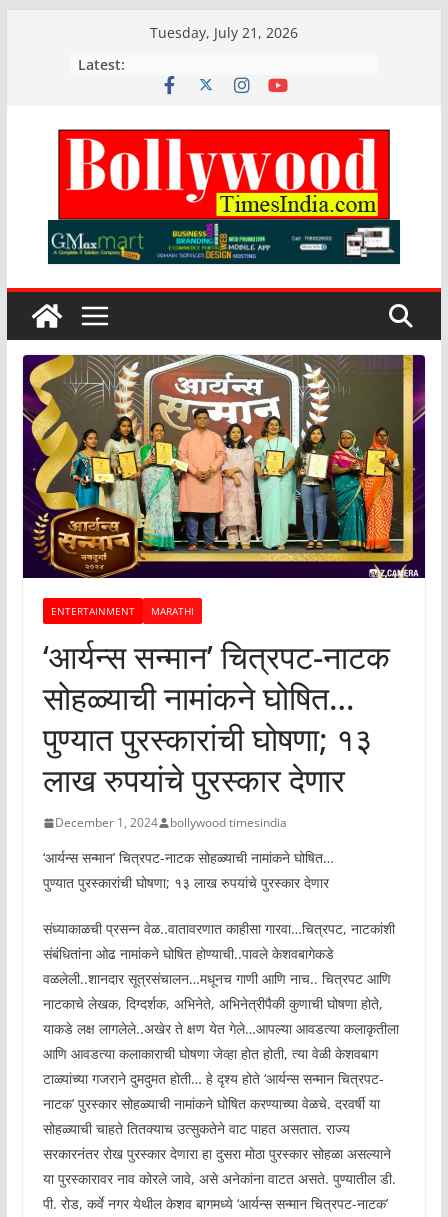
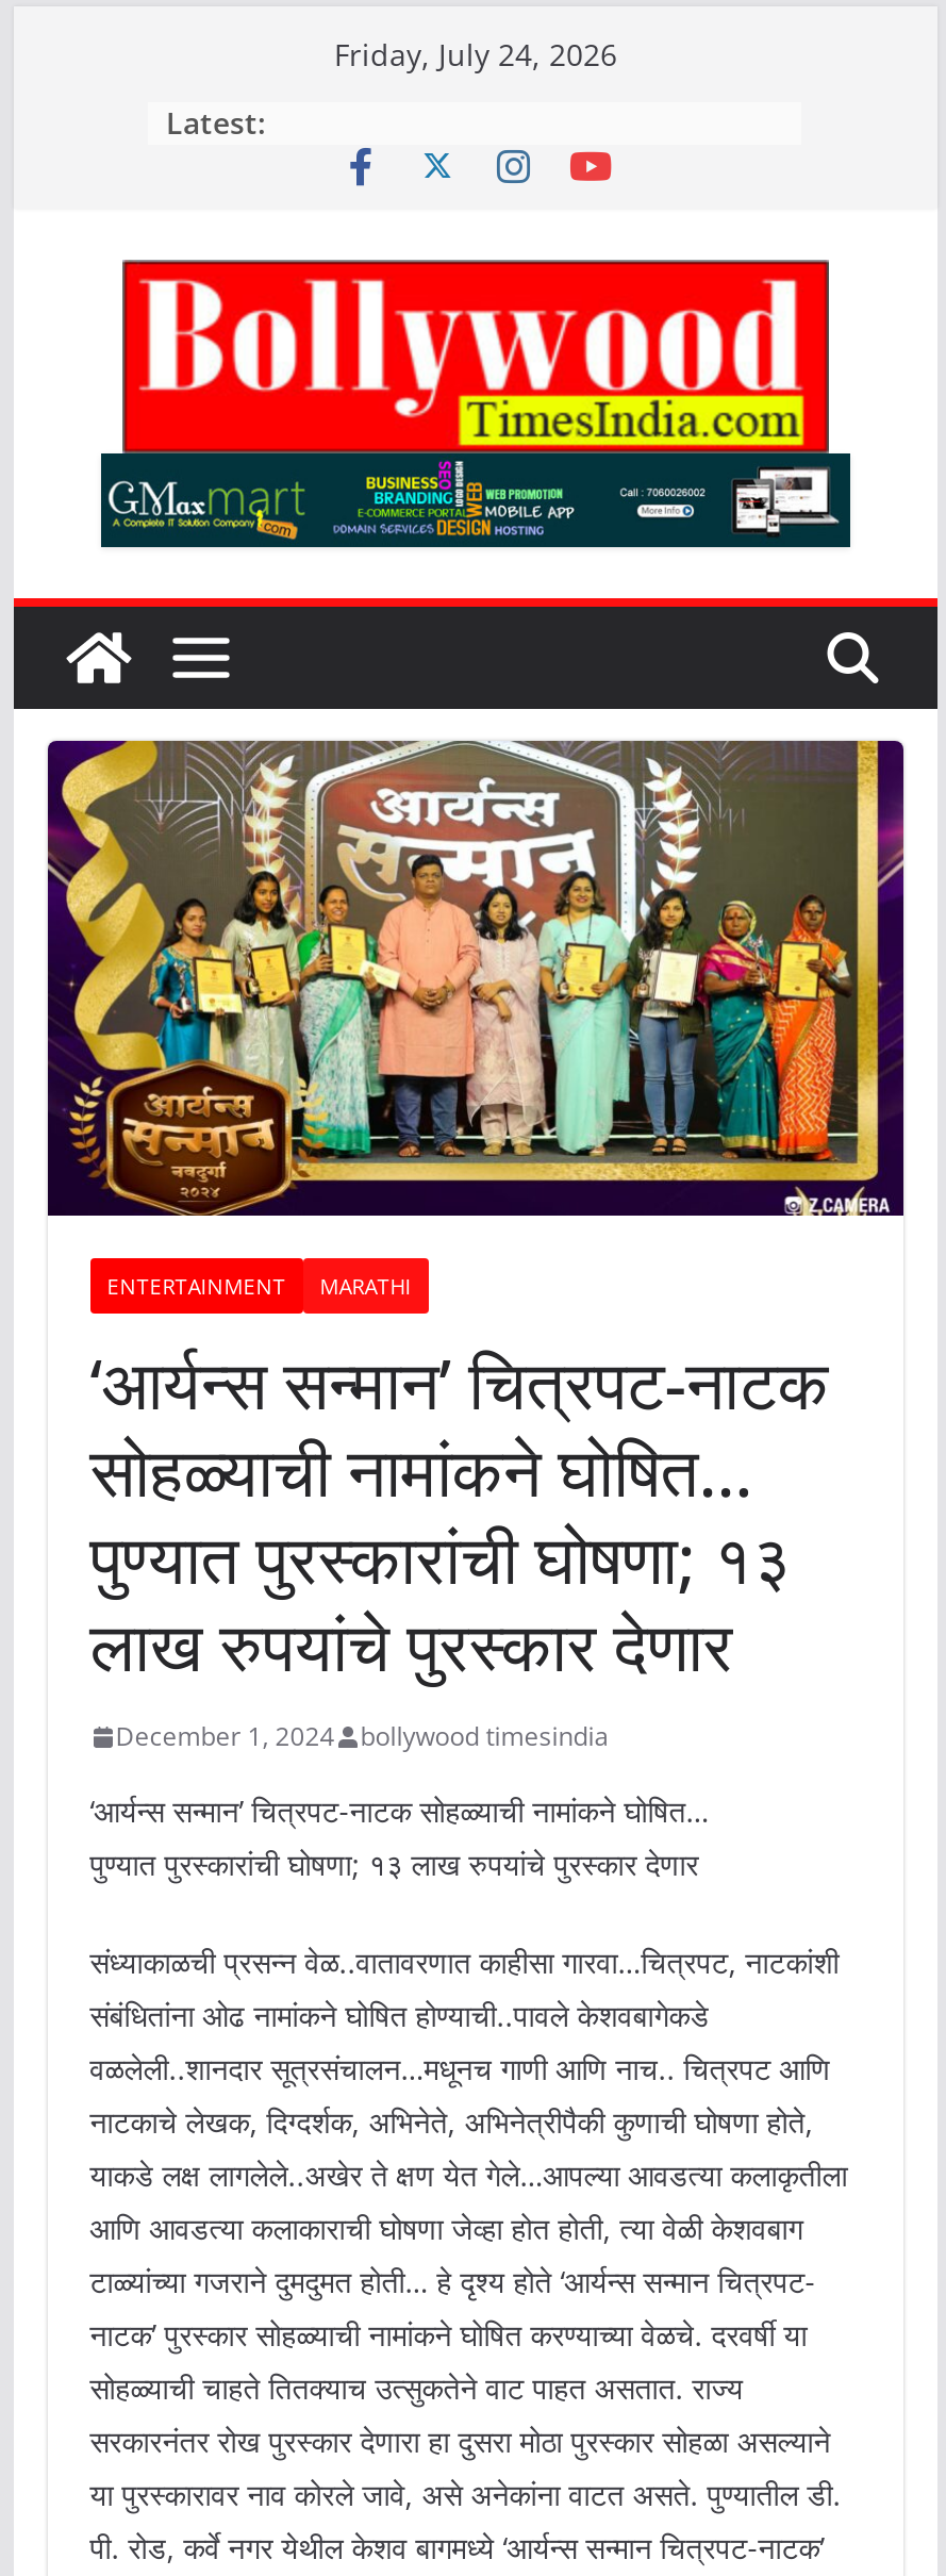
- Tuesday, July 21, 2026
+ Friday, July 24, 2026
